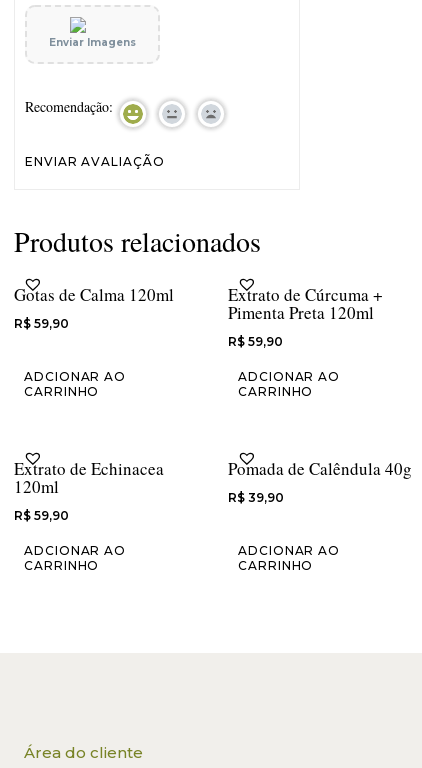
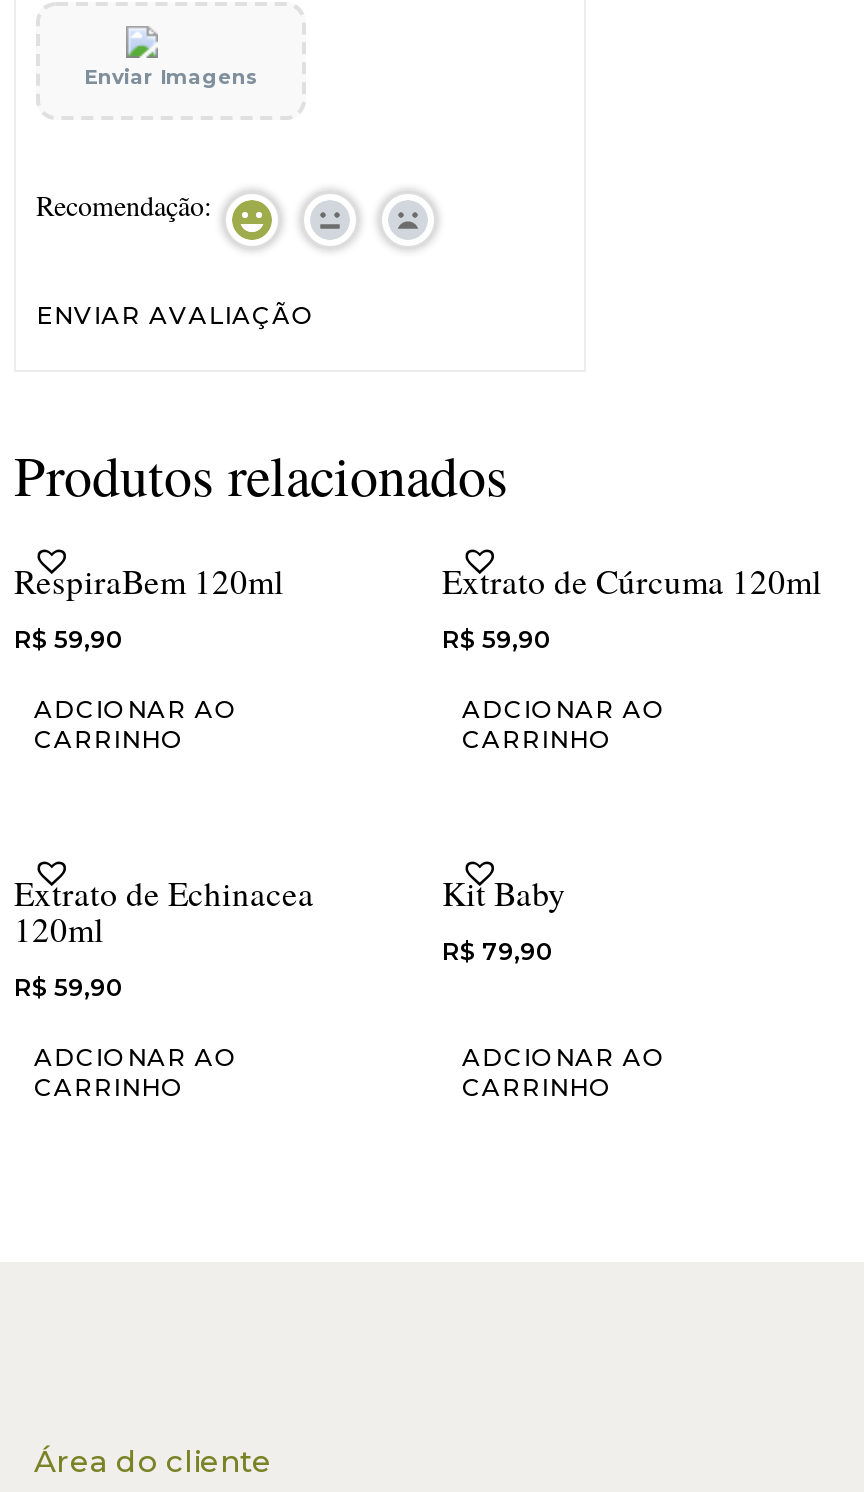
- Gotas de Calma 120ml
+ RespiraBem 120ml

- Extrato de Cúrcuma +
- Pimenta Preta 120ml
+ Extrato de Cúrcuma 120ml

- Pomada de Calêndula 40g
- R$39,90
+ Kit Baby
+ R$79,90
